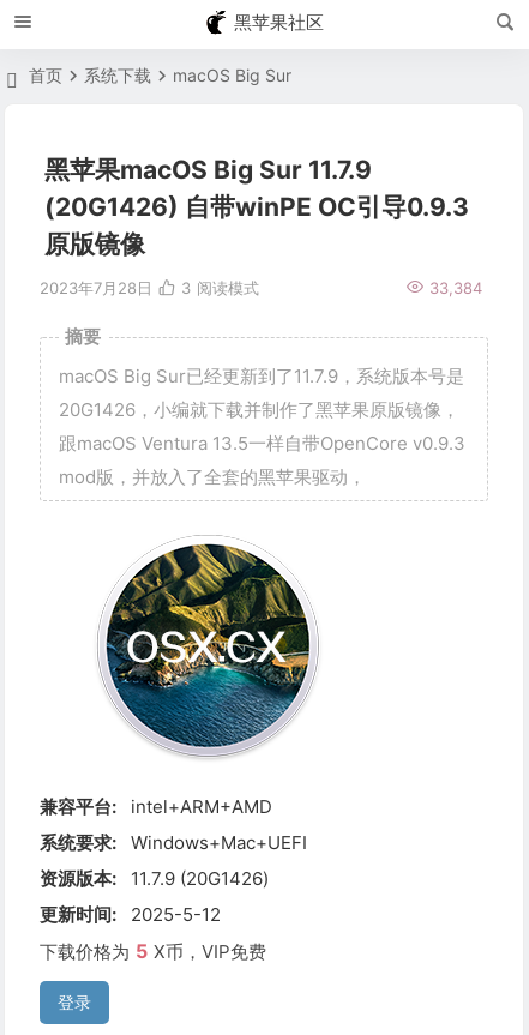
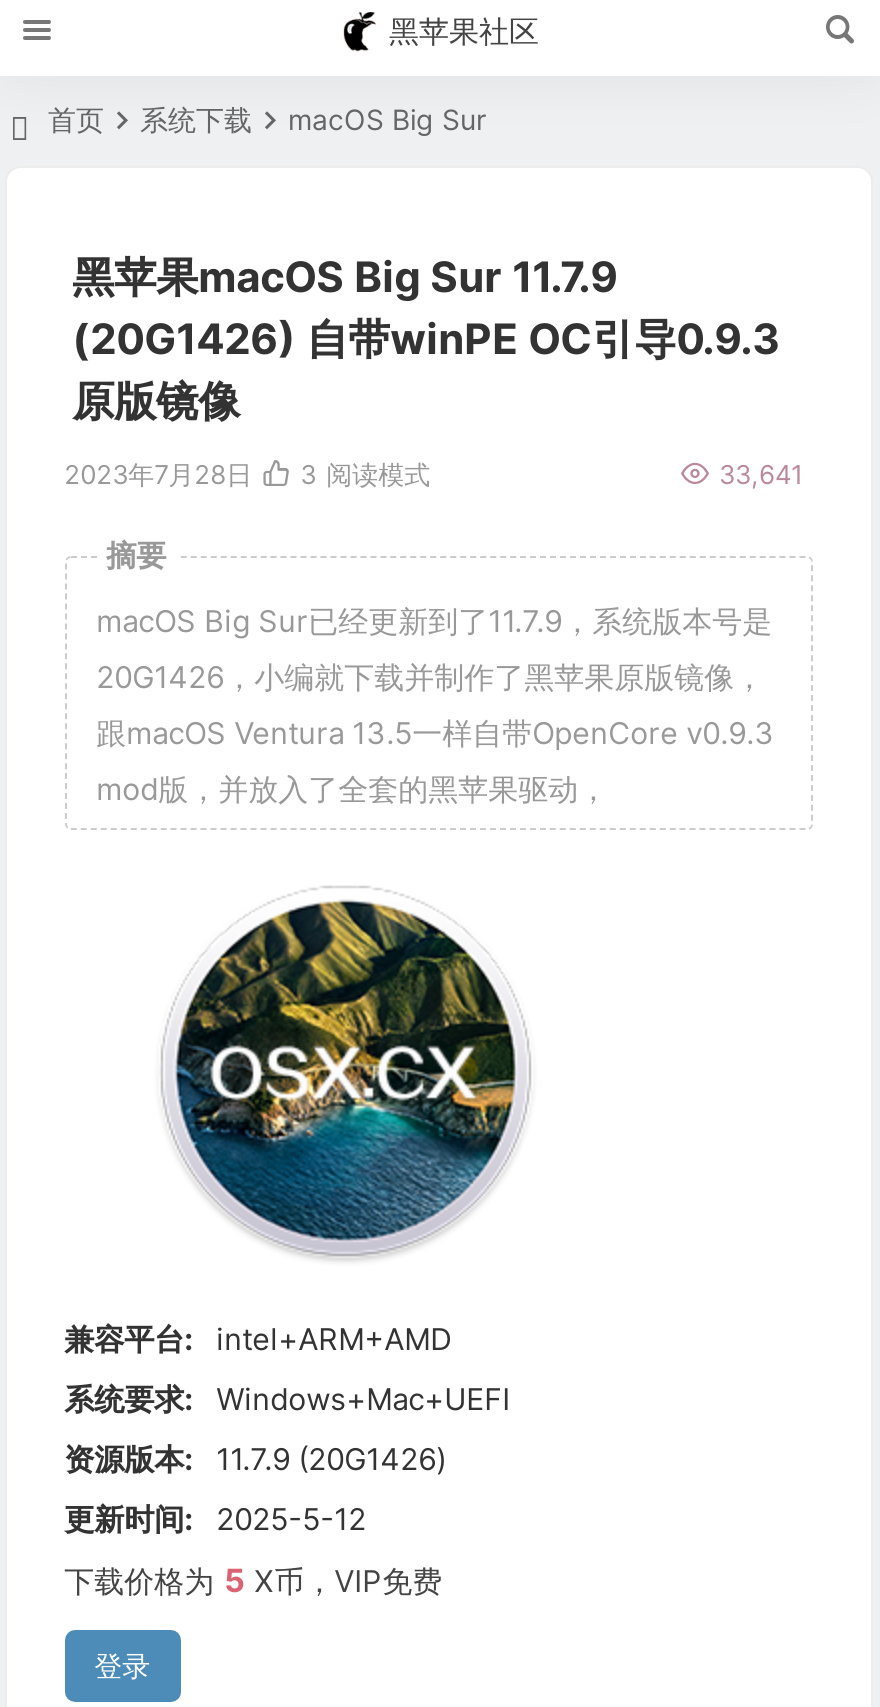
- 33,384
+ 33,641
